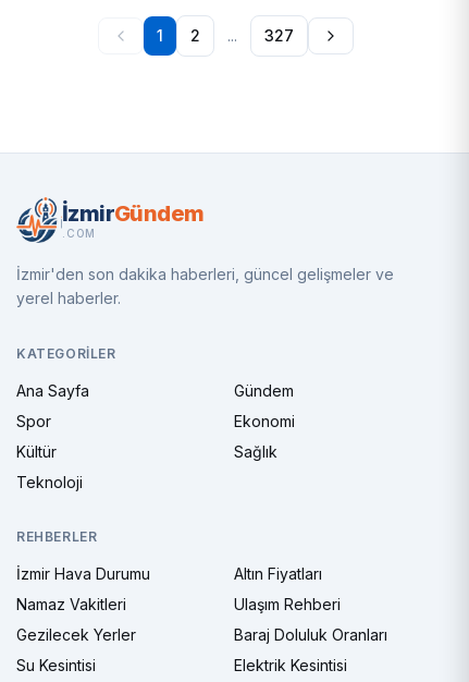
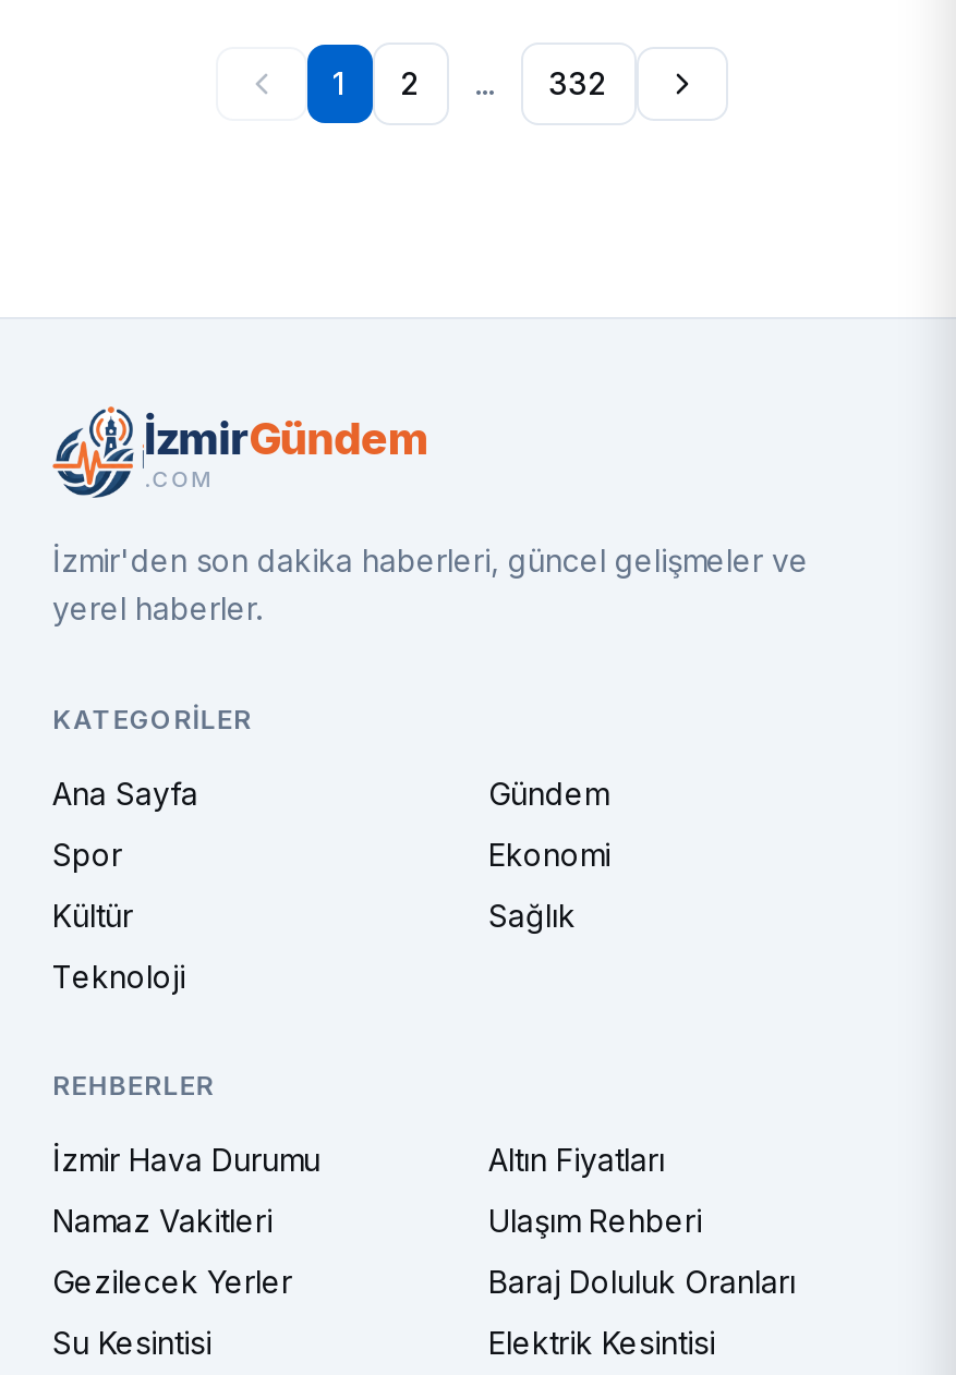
- 327
+ 332
